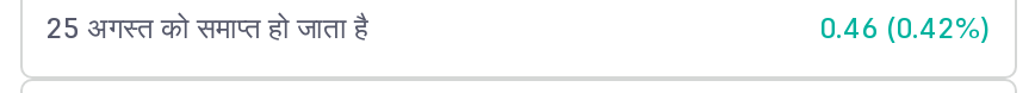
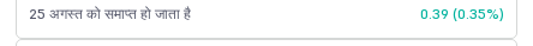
- 0.46 (0.42%)
+ 0.39 (0.35%)
